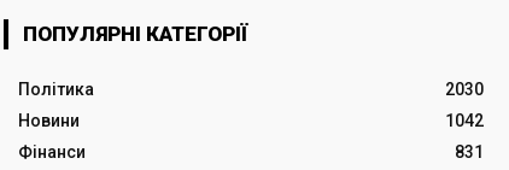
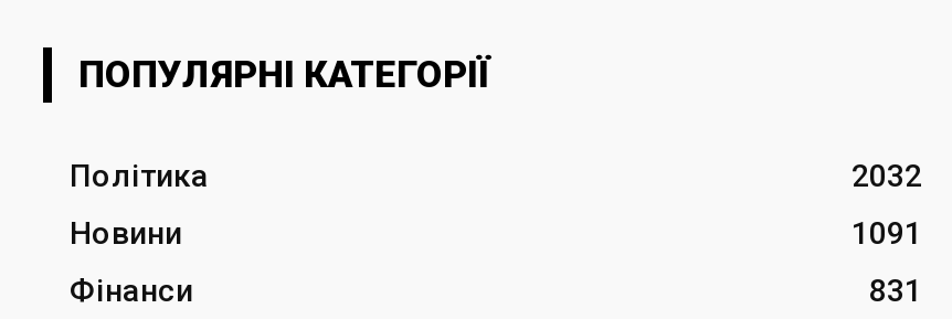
- 2030
+ 2032

- 1042
+ 1091
